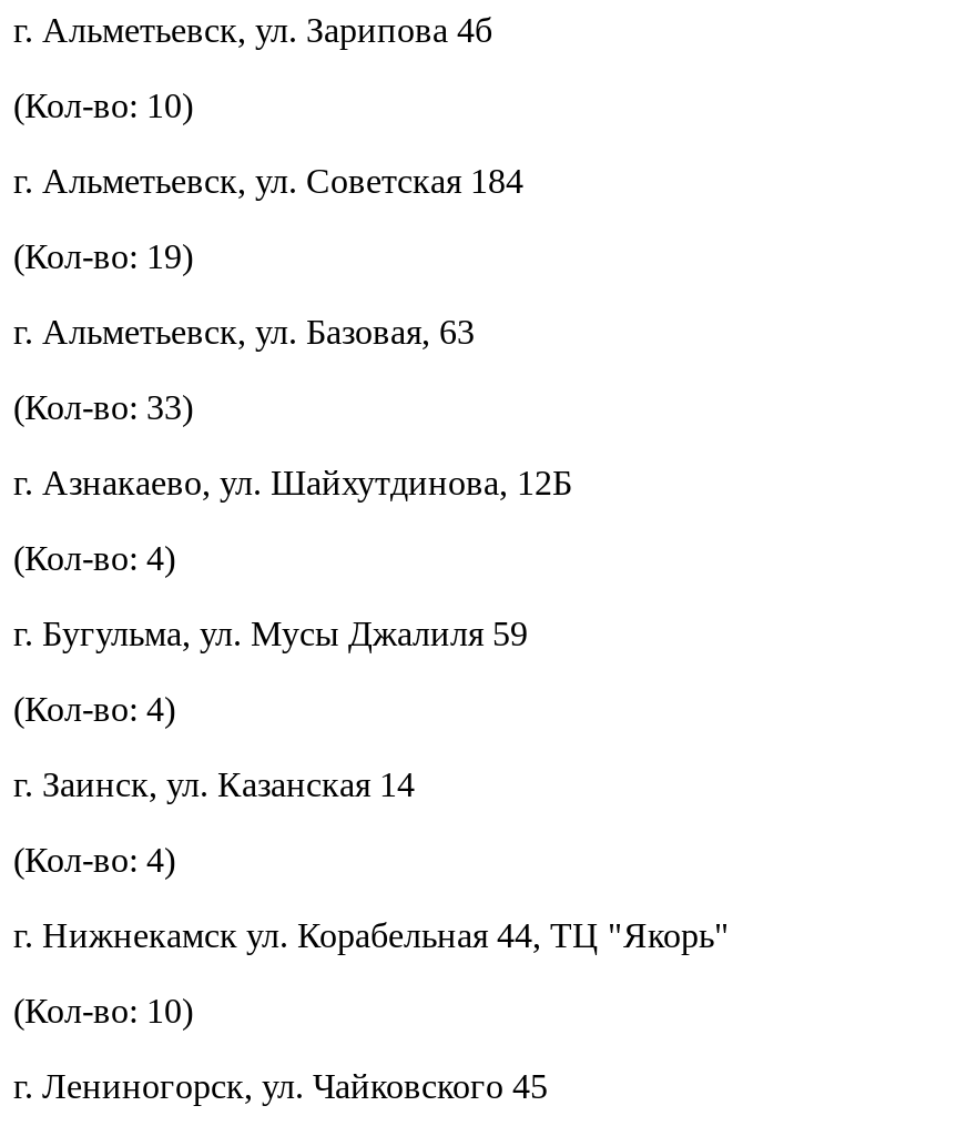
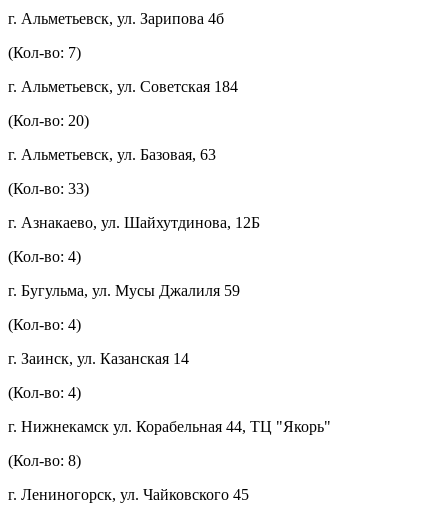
- (Кол-во: 10)
+ (Кол-во: 7)

- (Кол-во: 19)
+ (Кол-во: 20)

- (Кол-во: 10)
+ (Кол-во: 8)
